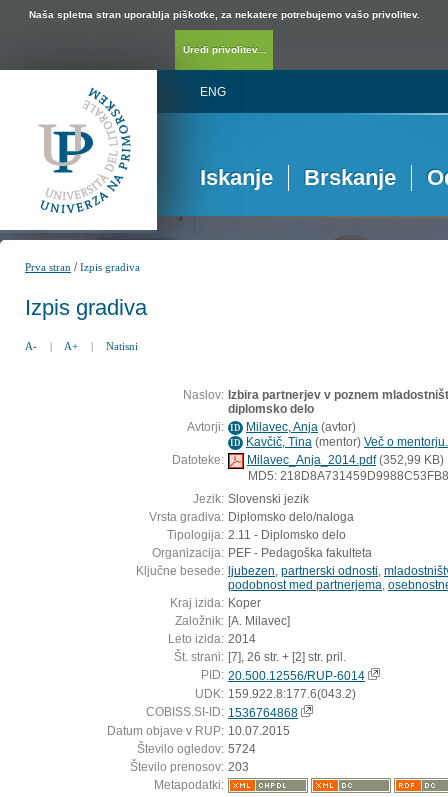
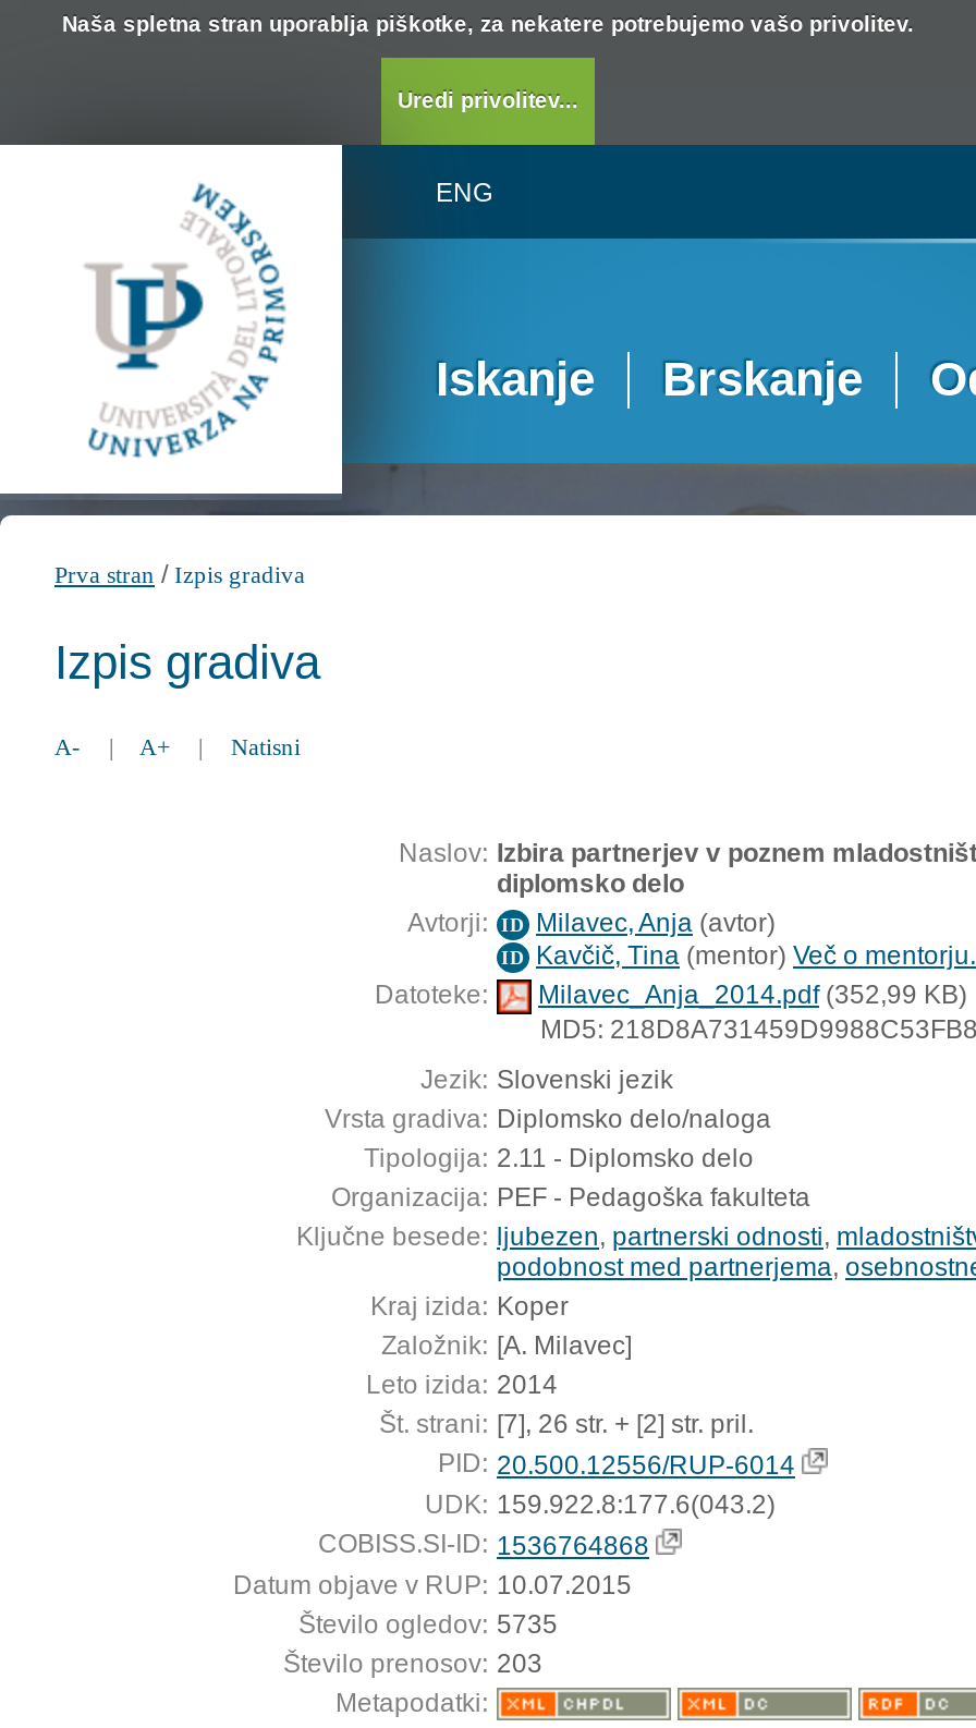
- Število ogledov: 5724
+ Število ogledov: 5735
